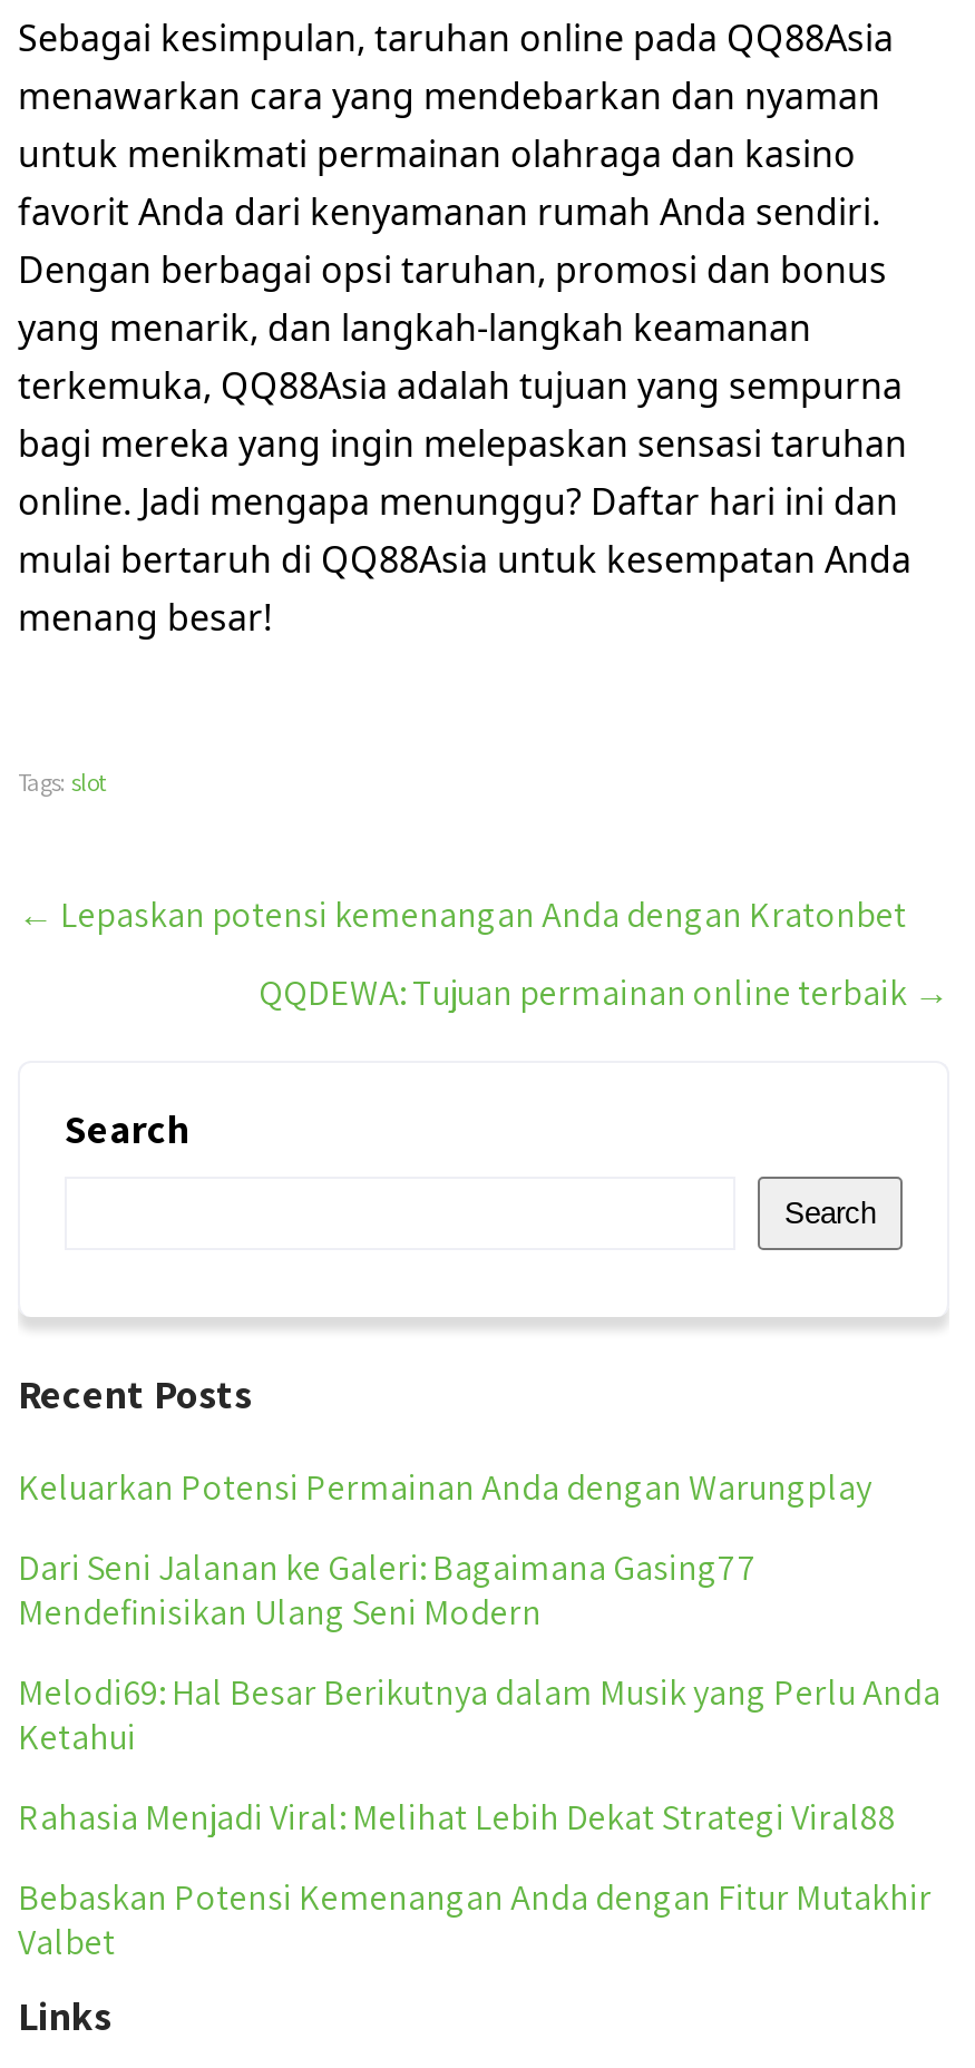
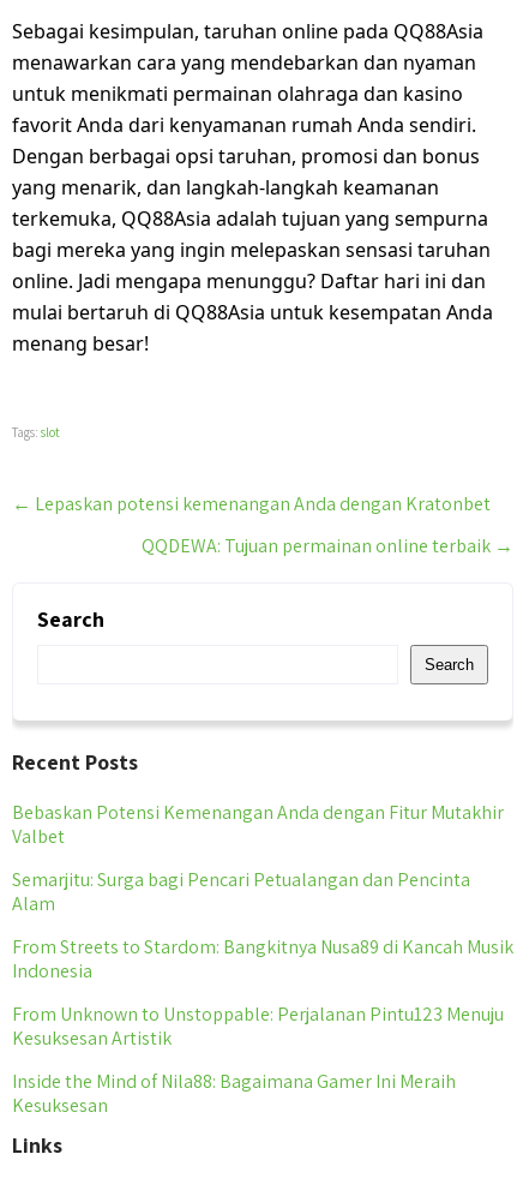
- Keluarkan Potensi Permainan Anda dengan Warungplay
- Dari Seni Jalanan ke Galeri: Bagaimana Gasing77
- Mendefinisikan Ulang Seni Modern
- Melodi69: Hal Besar Berikutnya dalam Musik yang Perlu Anda
- Ketahui
- Rahasia Menjadi Viral: Melihat Lebih Dekat Strategi Viral88

moved up: Bebaskan Potensi Kemenangan Anda dengan Fitur Mutakhir | Valbet

+ Semarjitu: Surga bagi Pencari Petualangan dan Pencinta
+ Alam
+ From Streets to Stardom: Bangkitnya Nusa89 di Kancah Musik
+ Indonesia
+ From Unknown to Unstoppable: Perjalanan Pintu123 Menuju
+ Kesuksesan Artistik
+ Inside the Mind of Nila88: Bagaimana Gamer Ini Meraih
+ Kesuksesan
